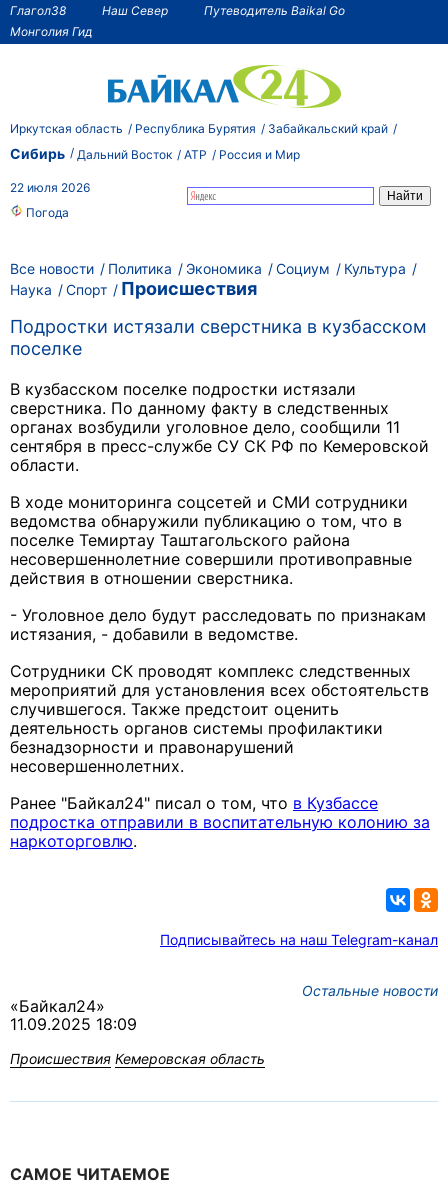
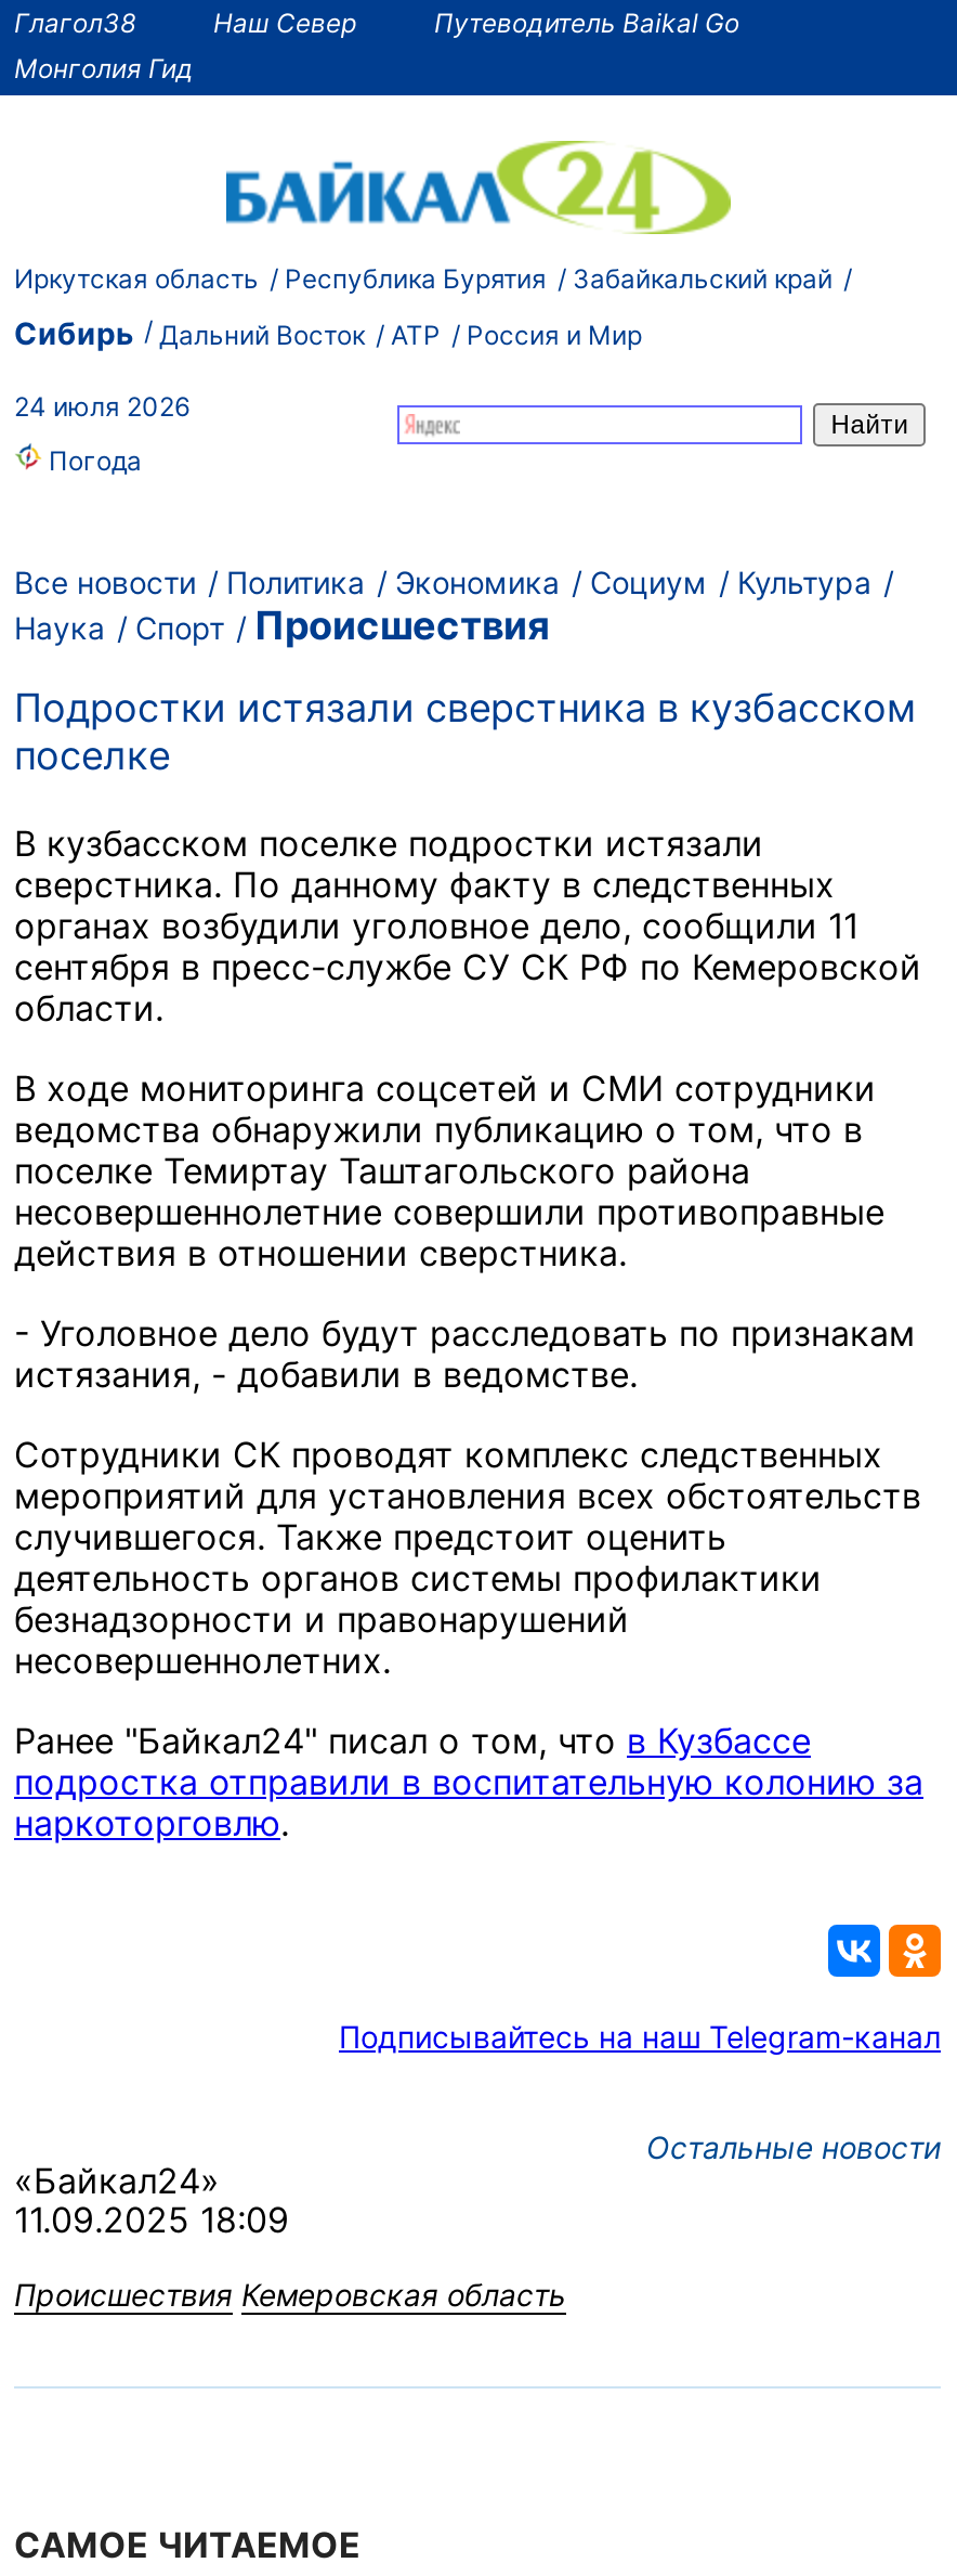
- 22 июля 2026
+ 24 июля 2026
